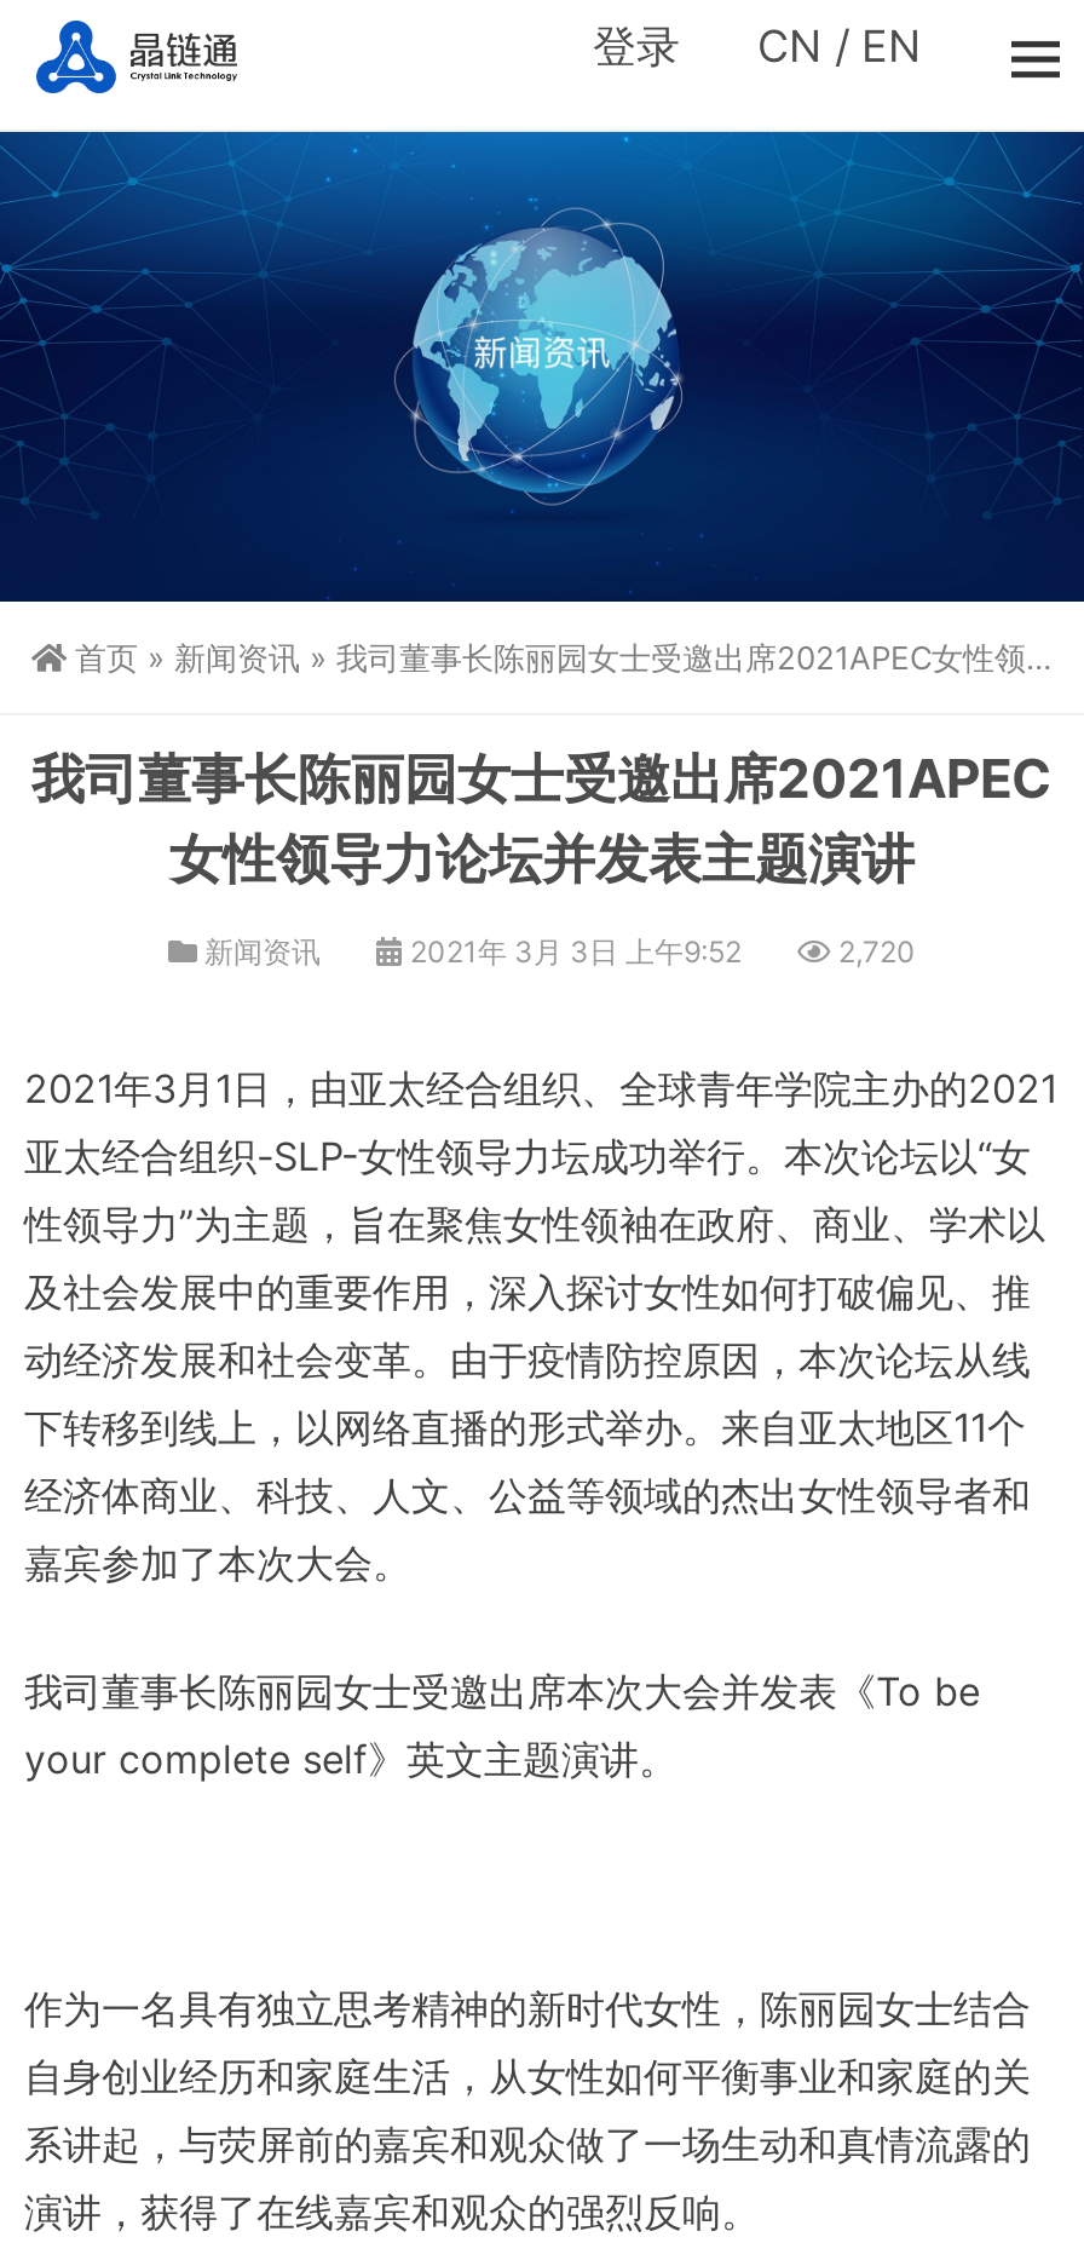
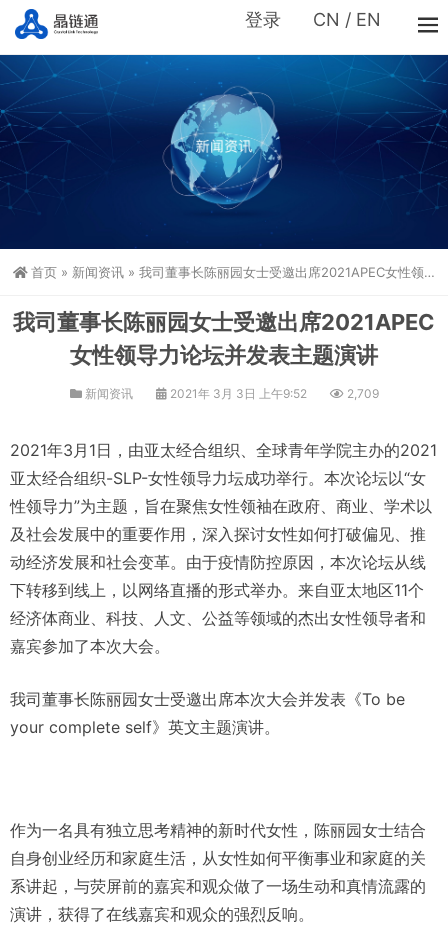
- 2,720
+ 2,709
